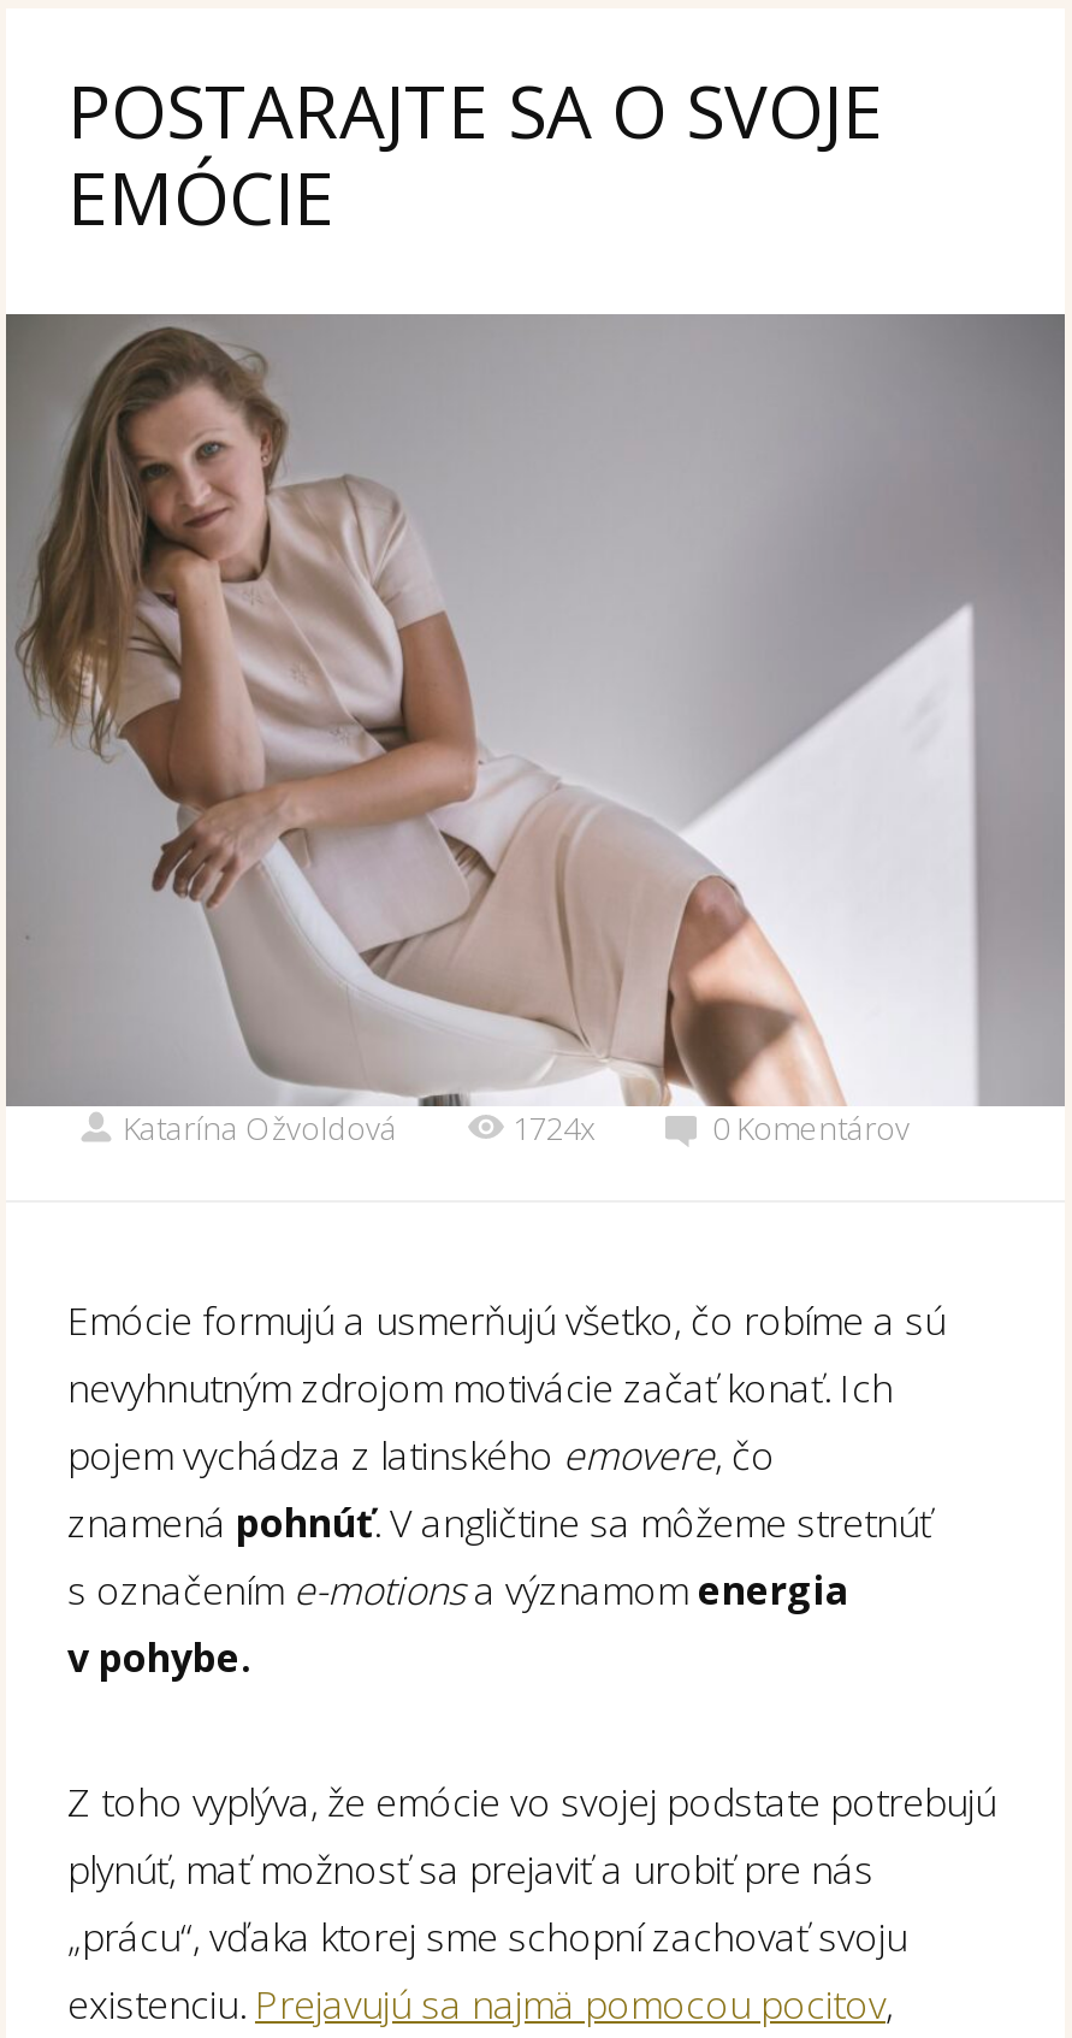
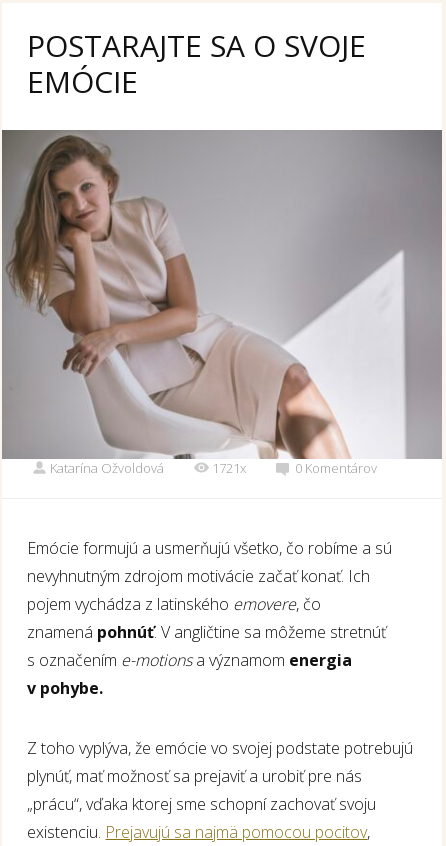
- 1724x
+ 1721x
